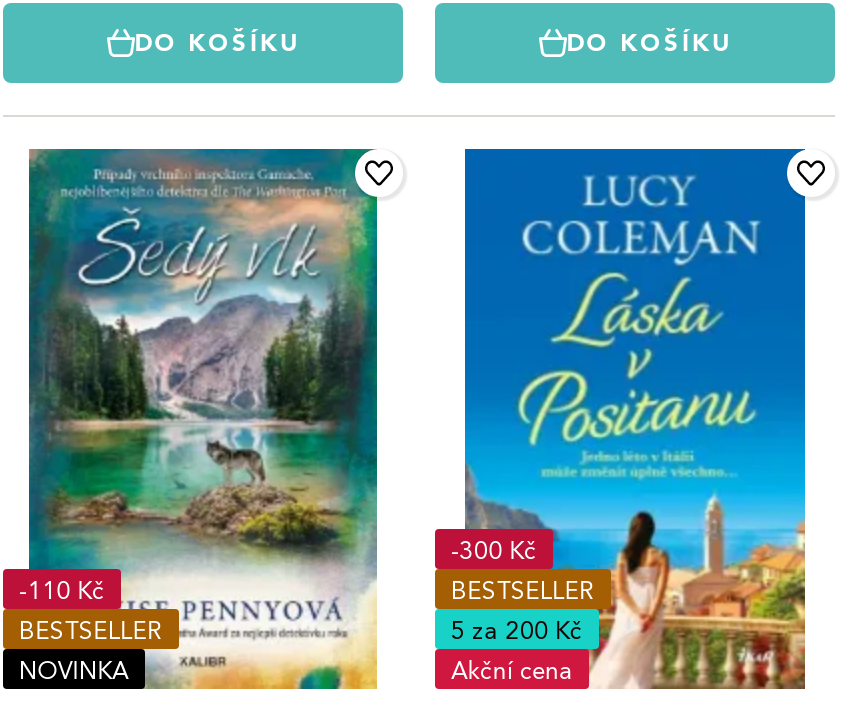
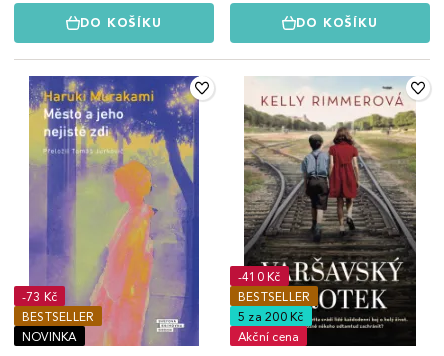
- [image]
- -110 Kč
+ [image]
+ -73 Kč

- [image]
- -300 Kč
+ [image]
+ -410 Kč
